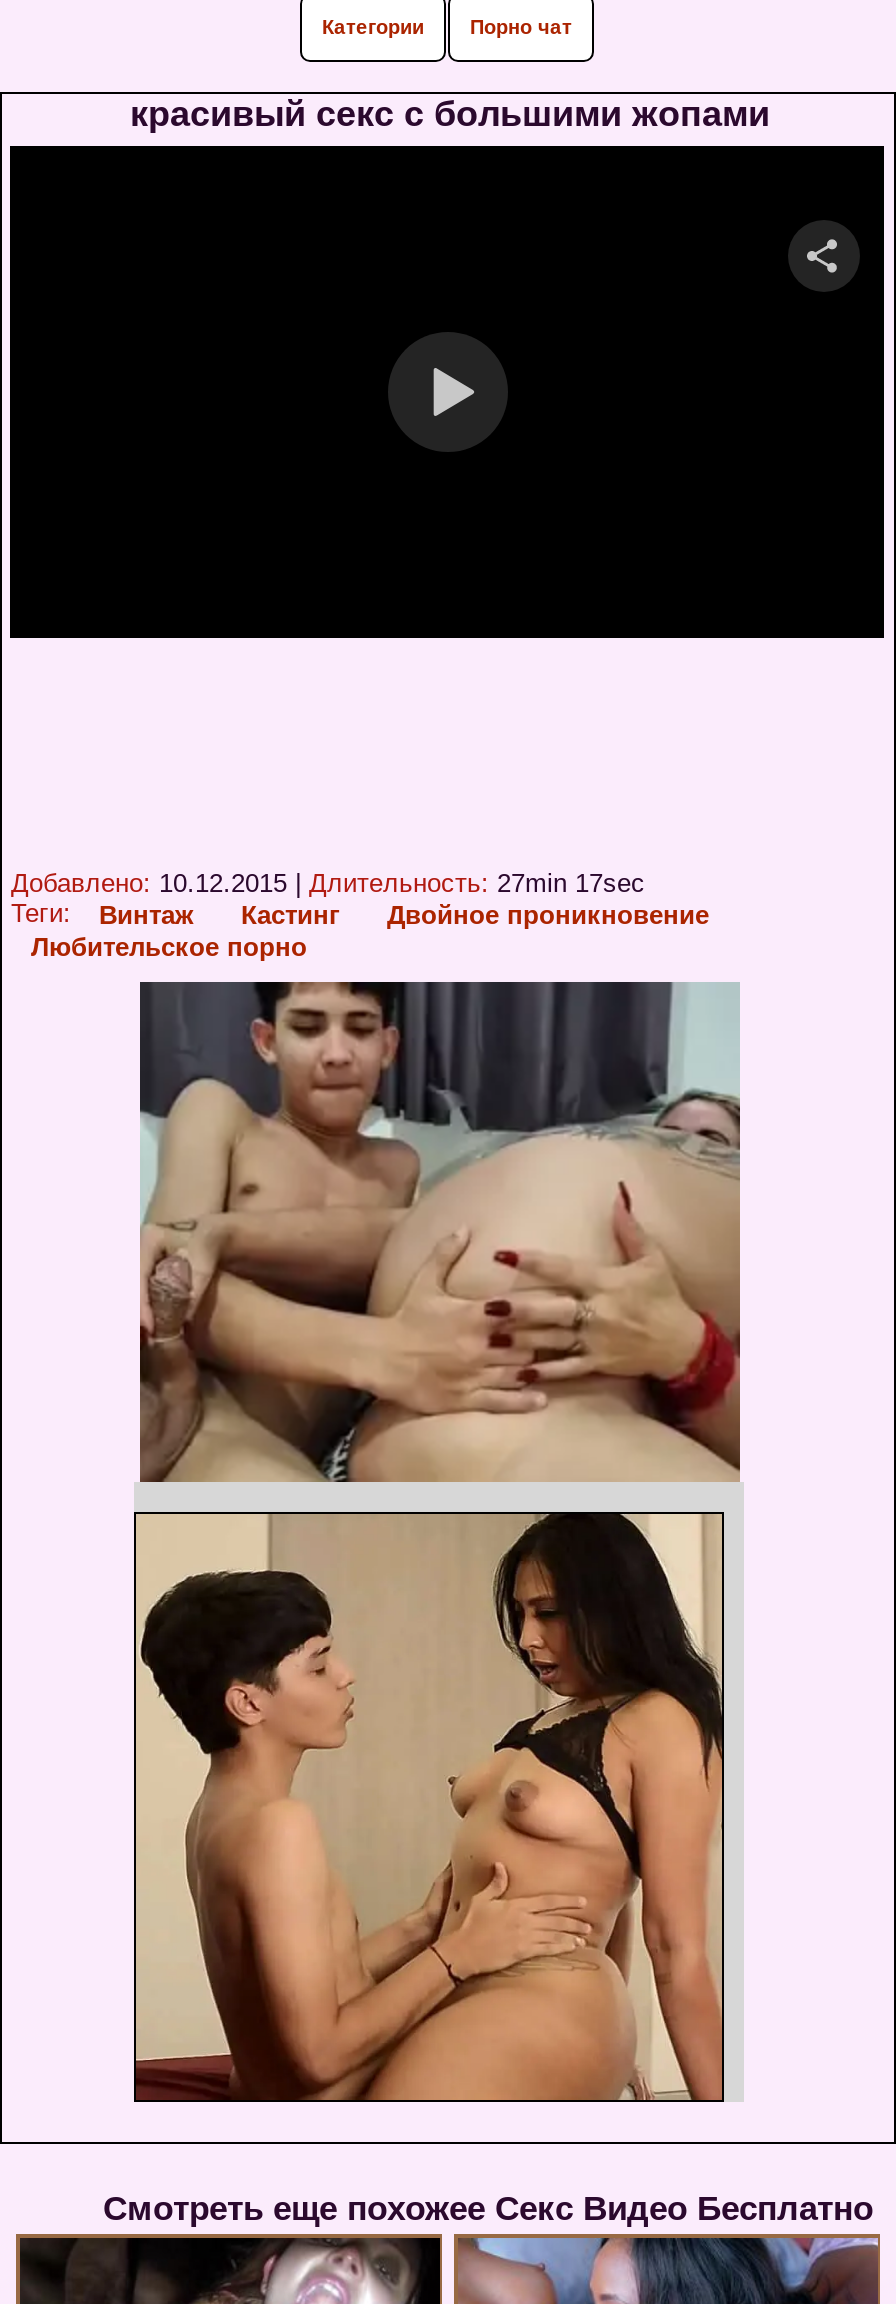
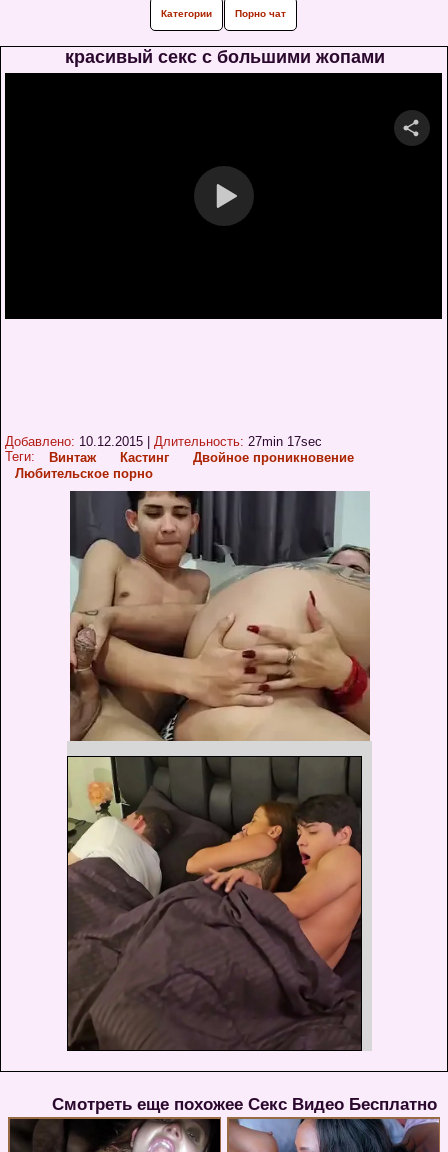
- [image]
+ [image]
